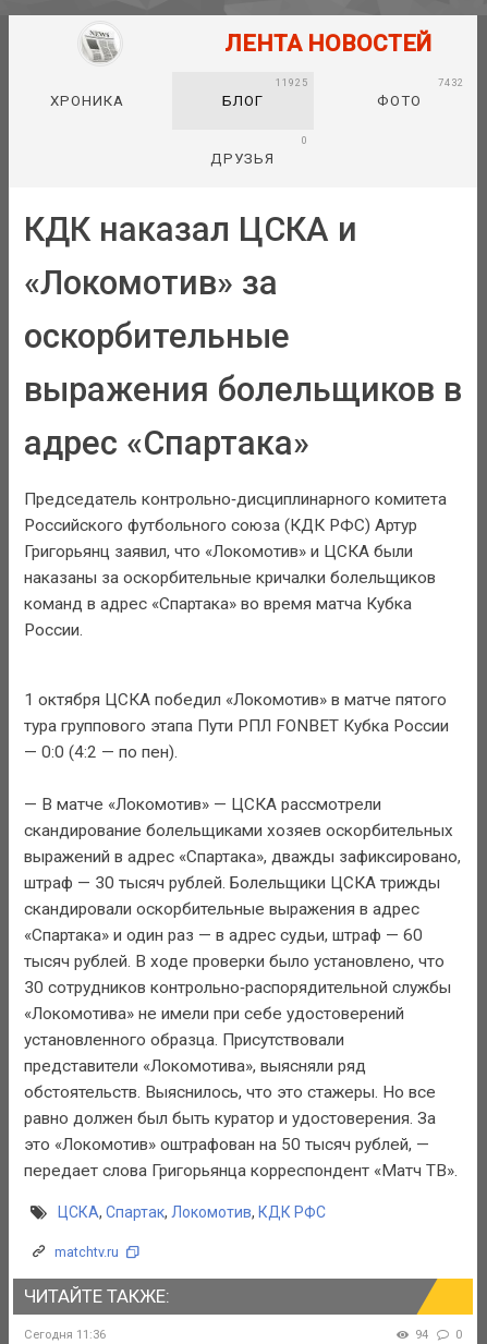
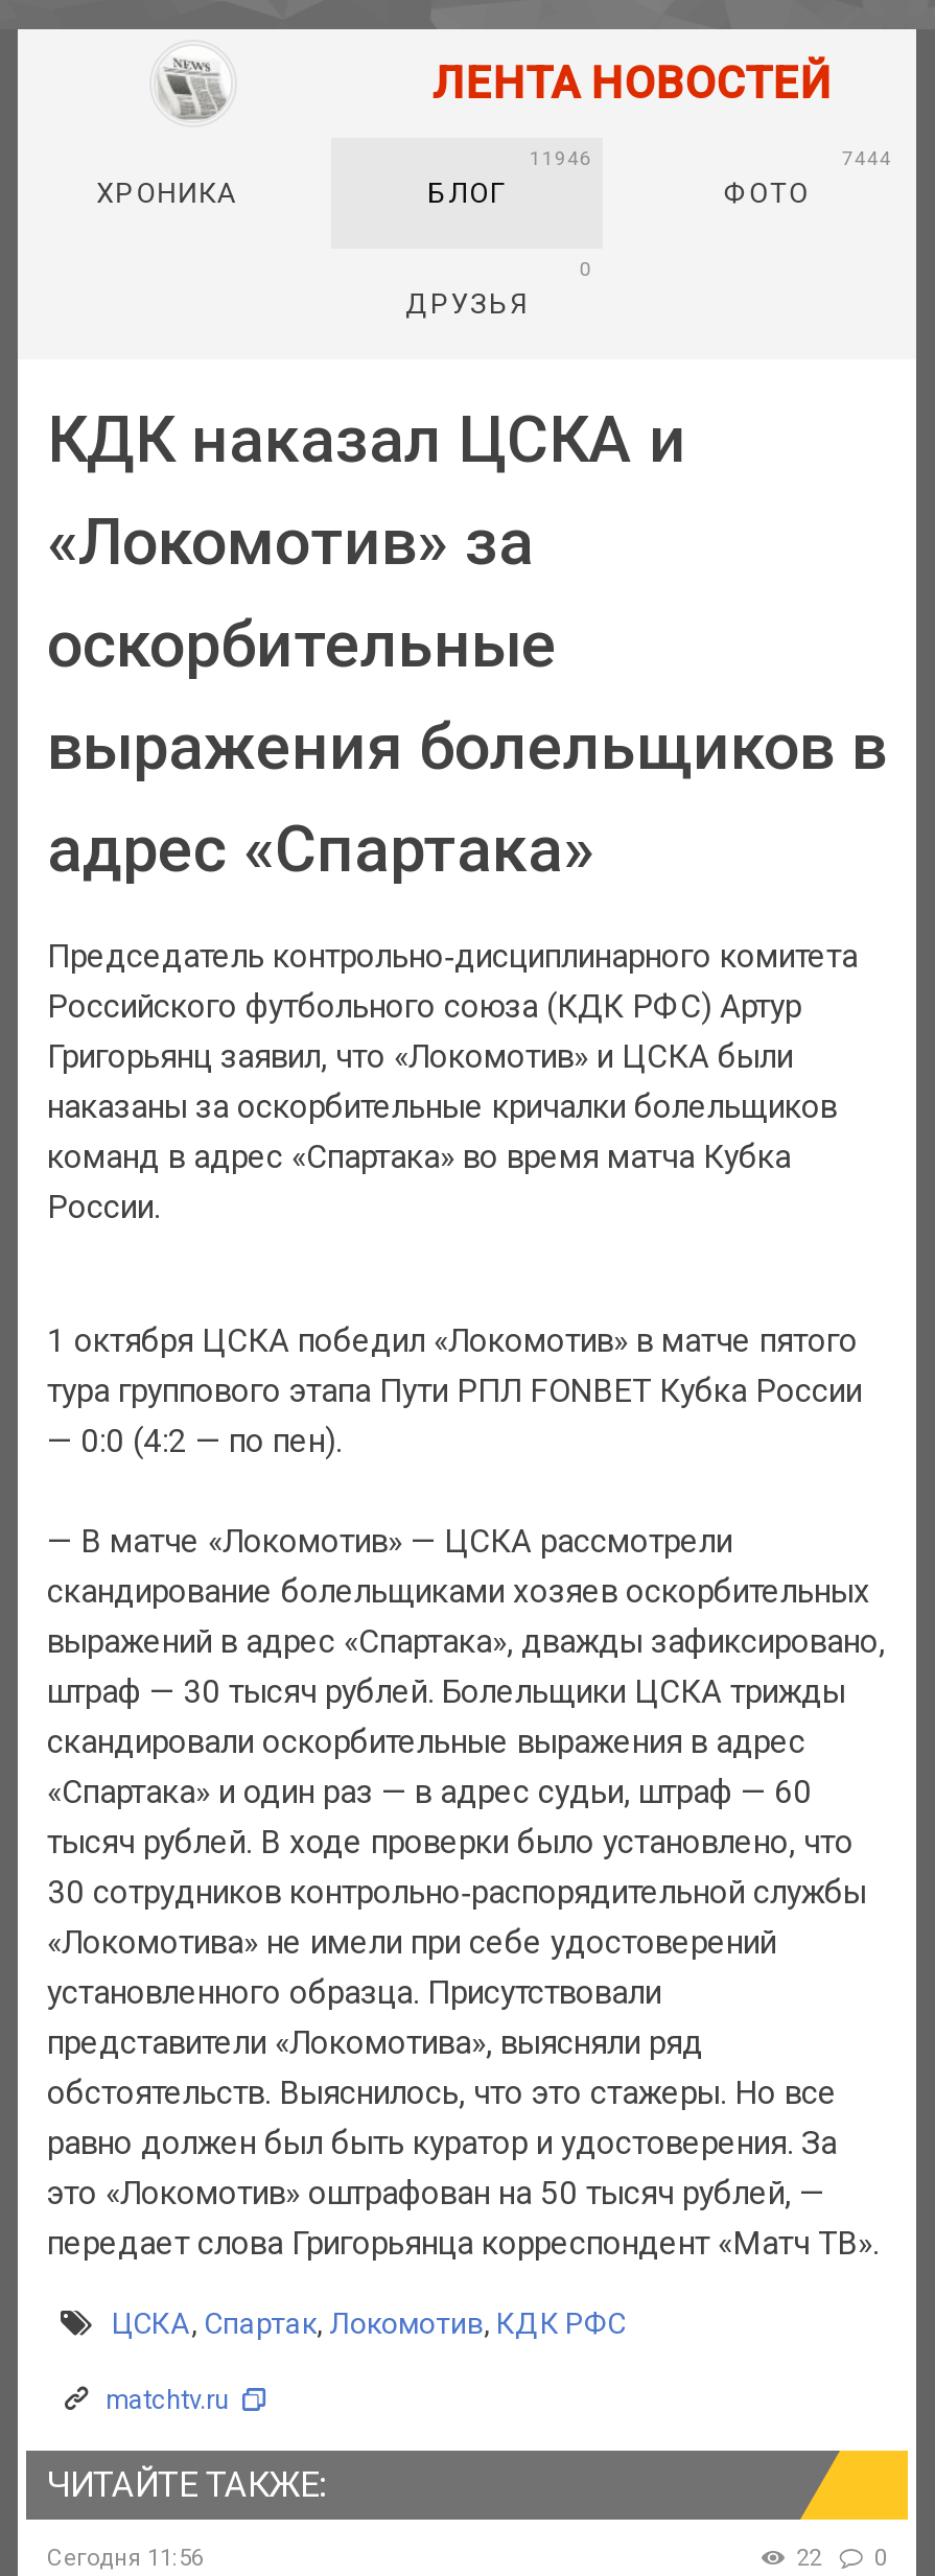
- 11925
+ 11946

- 7432
+ 7444

- Сегодня 11:36
+ Сегодня 11:56

- 94 0
+ 22 0
